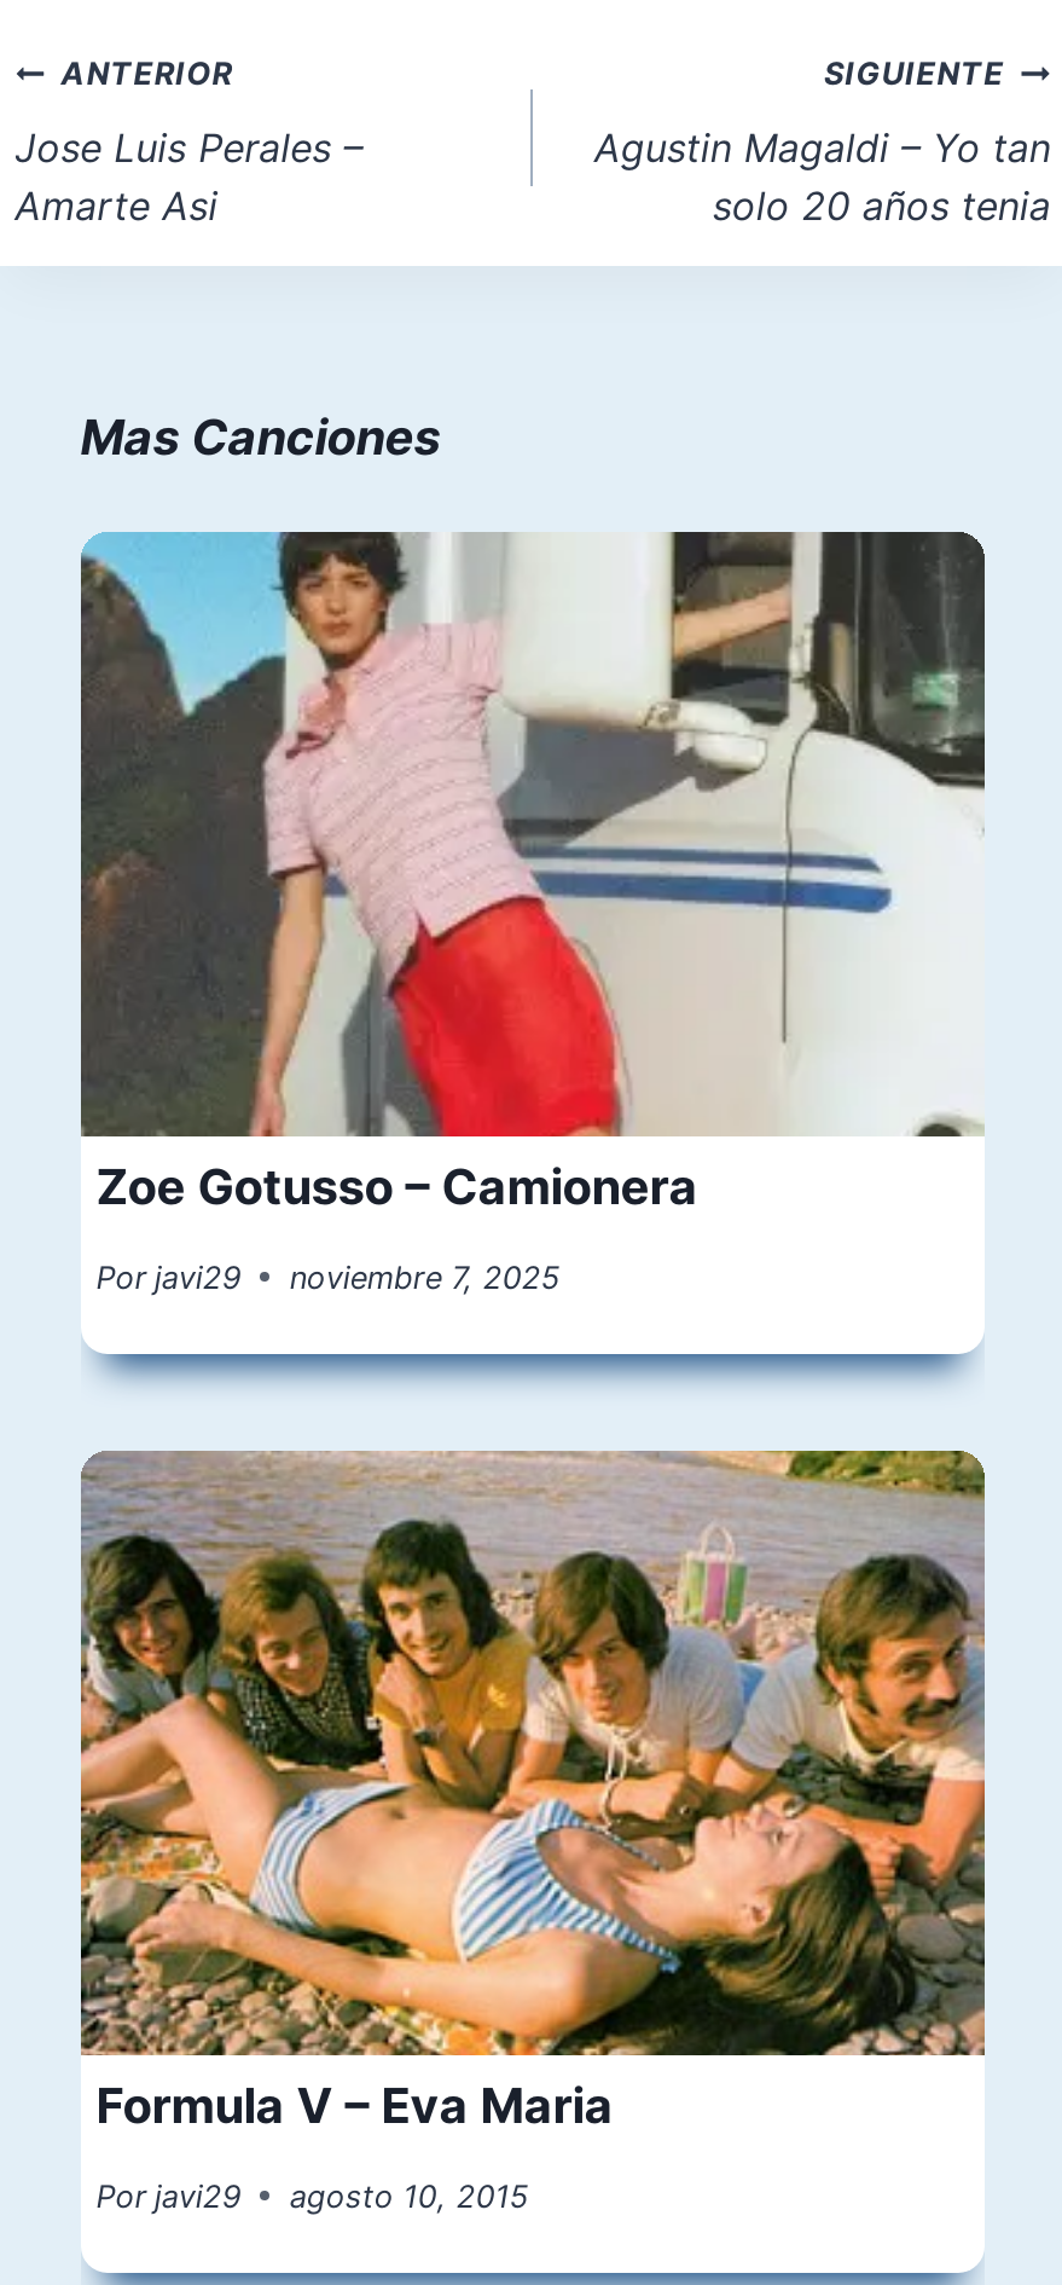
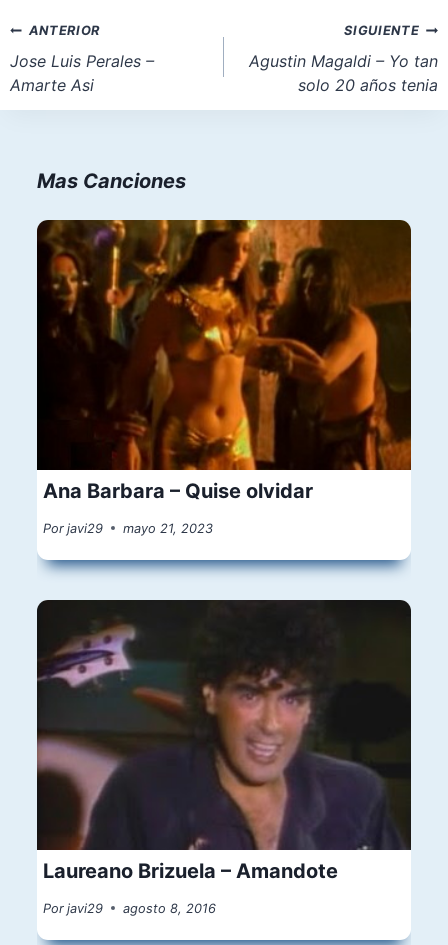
- [image]
- Zoe Gotusso – Camionera
+ [image]
+ Ana Barbara – Quise olvidar

- Por javi29 noviembre 7, 2025
+ Por javi29 mayo 21, 2023

- [image]
- Formula V – Eva Maria
+ [image]
+ Laureano Brizuela – Amandote

- Por javi29 agosto 10, 2015
+ Por javi29 agosto 8, 2016
